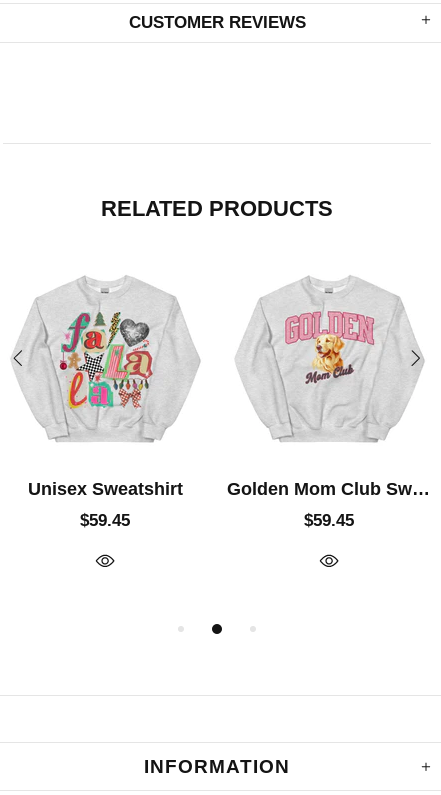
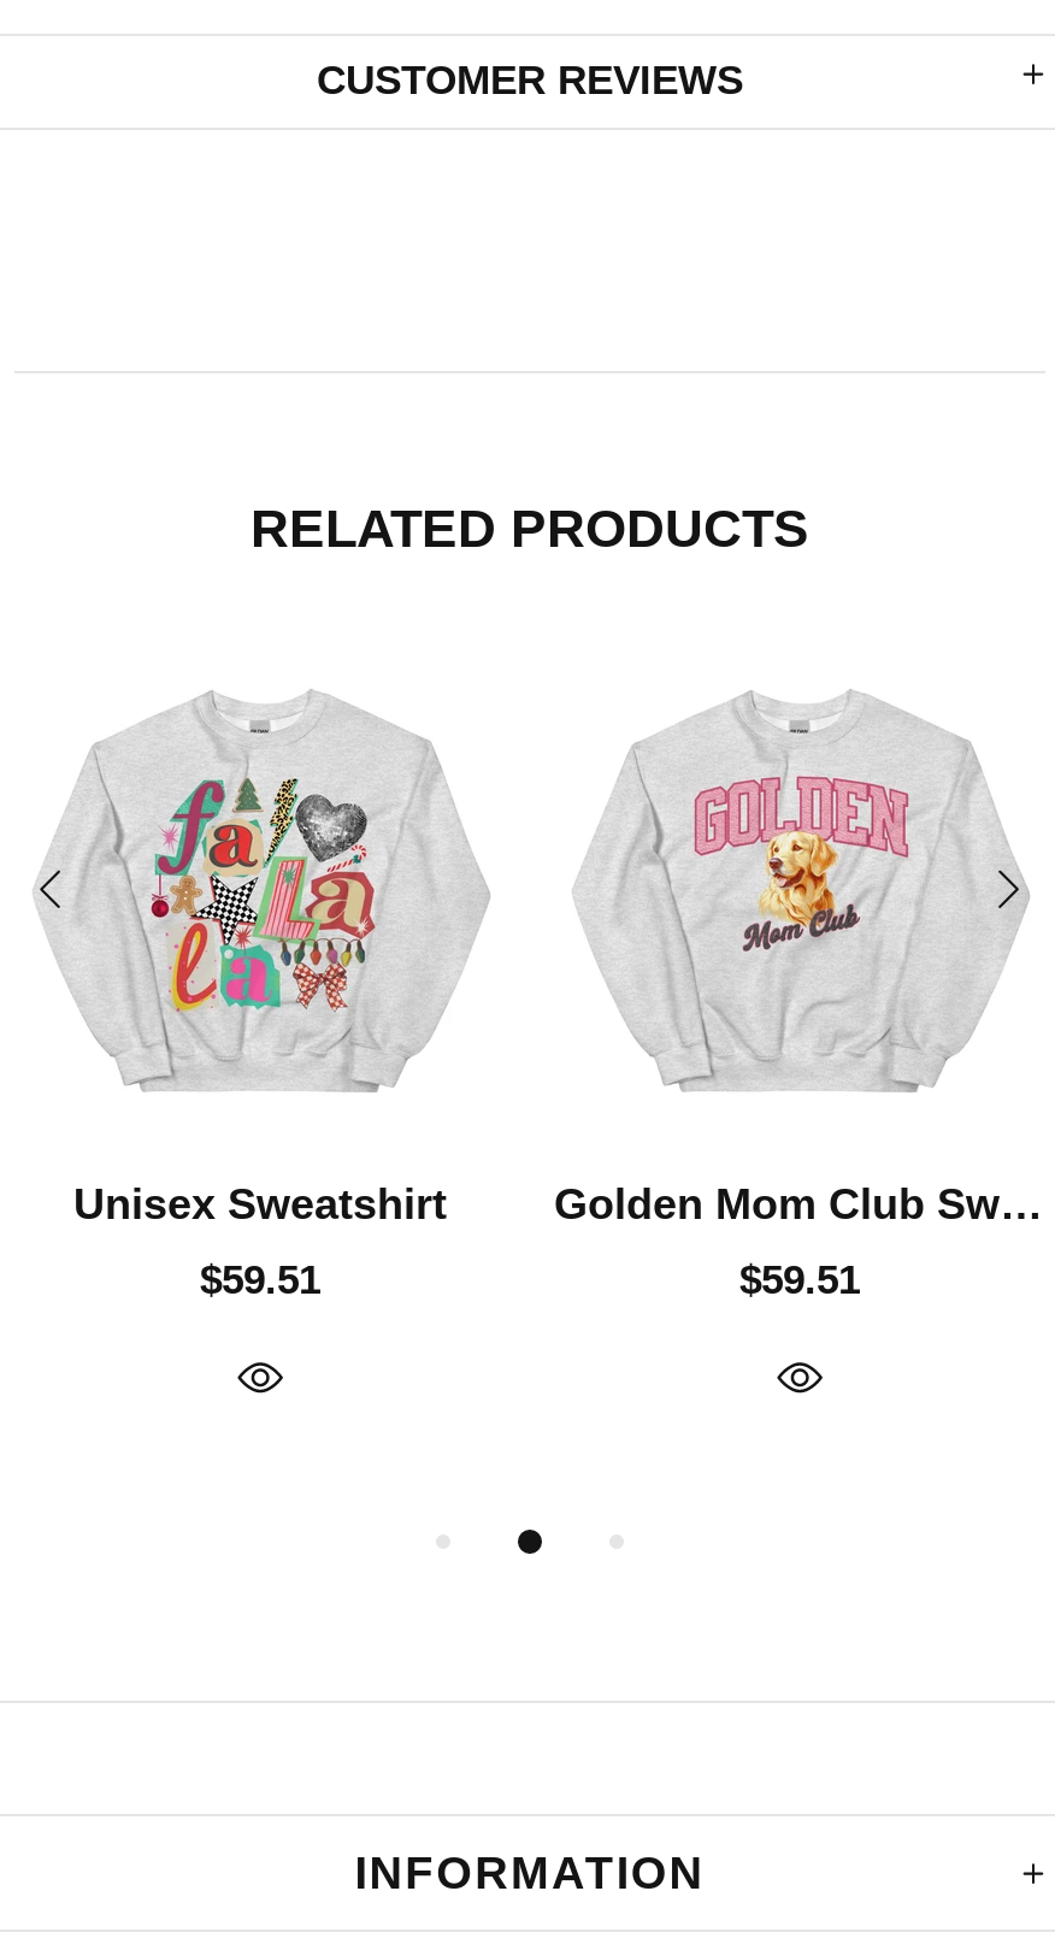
- $59.45
+ $59.51

- $59.45
+ $59.51
